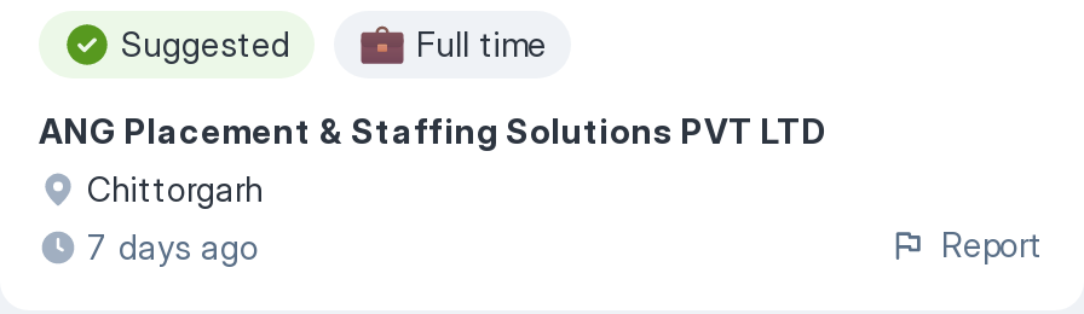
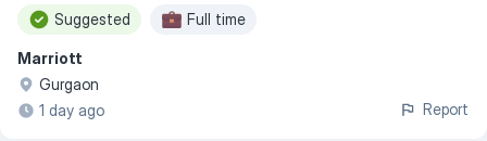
- ANG Placement & Staffing Solutions PVT LTD
- Chittorgarh
- 7 days ago
+ Marriott
+ Gurgaon
+ 1 day ago
